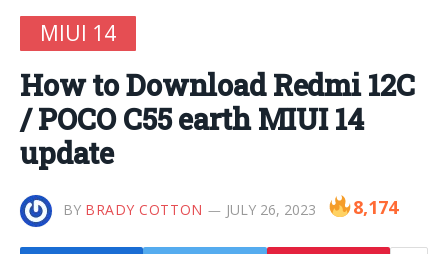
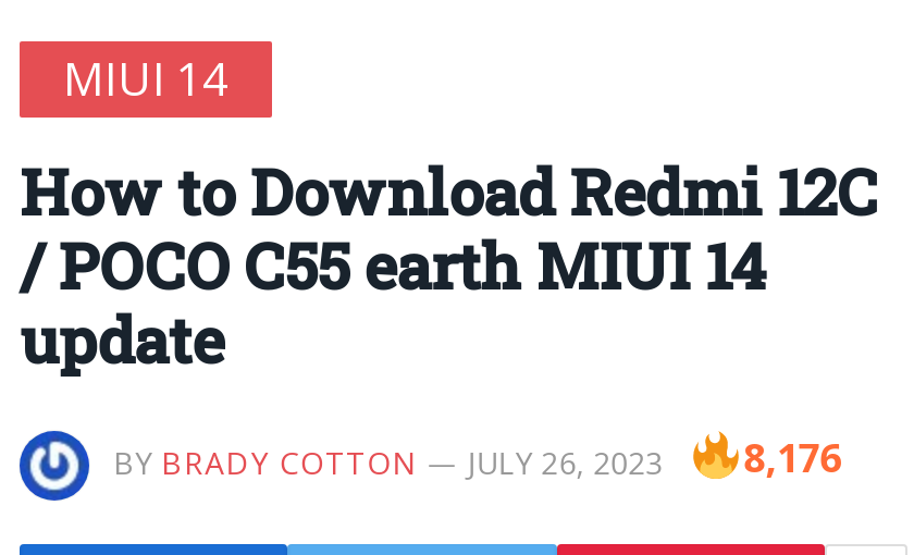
- BY BRADY COTTON JULY 26, 2023 8,174
+ BY BRADY COTTON JULY 26, 2023 8,176
